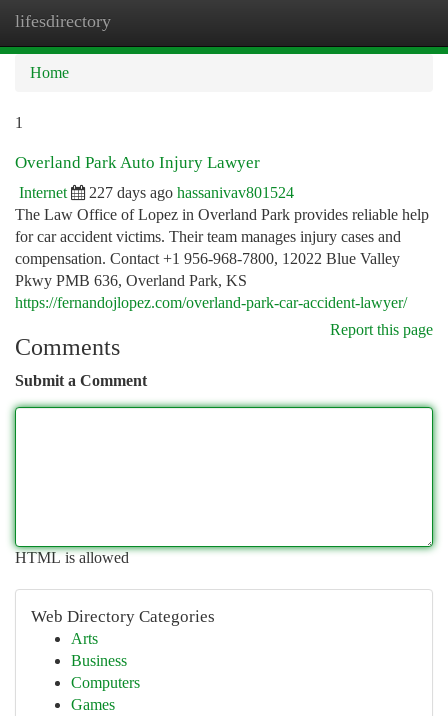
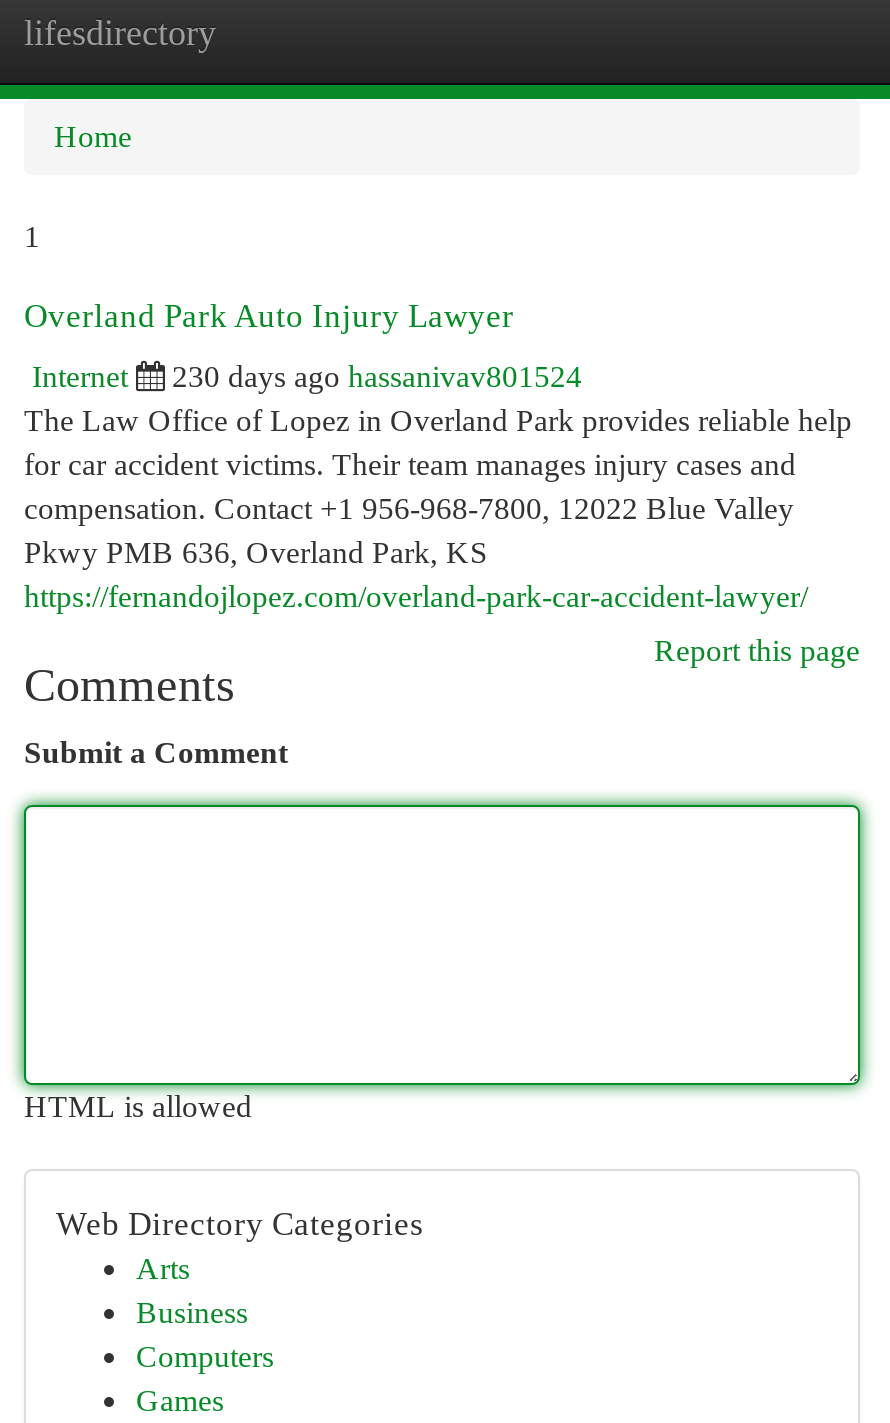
- 227 days ago hassanivav801524
+ 230 days ago hassanivav801524
